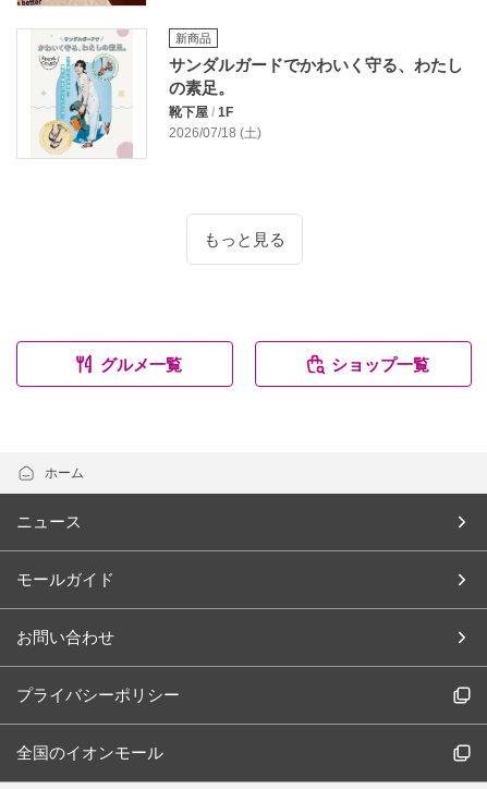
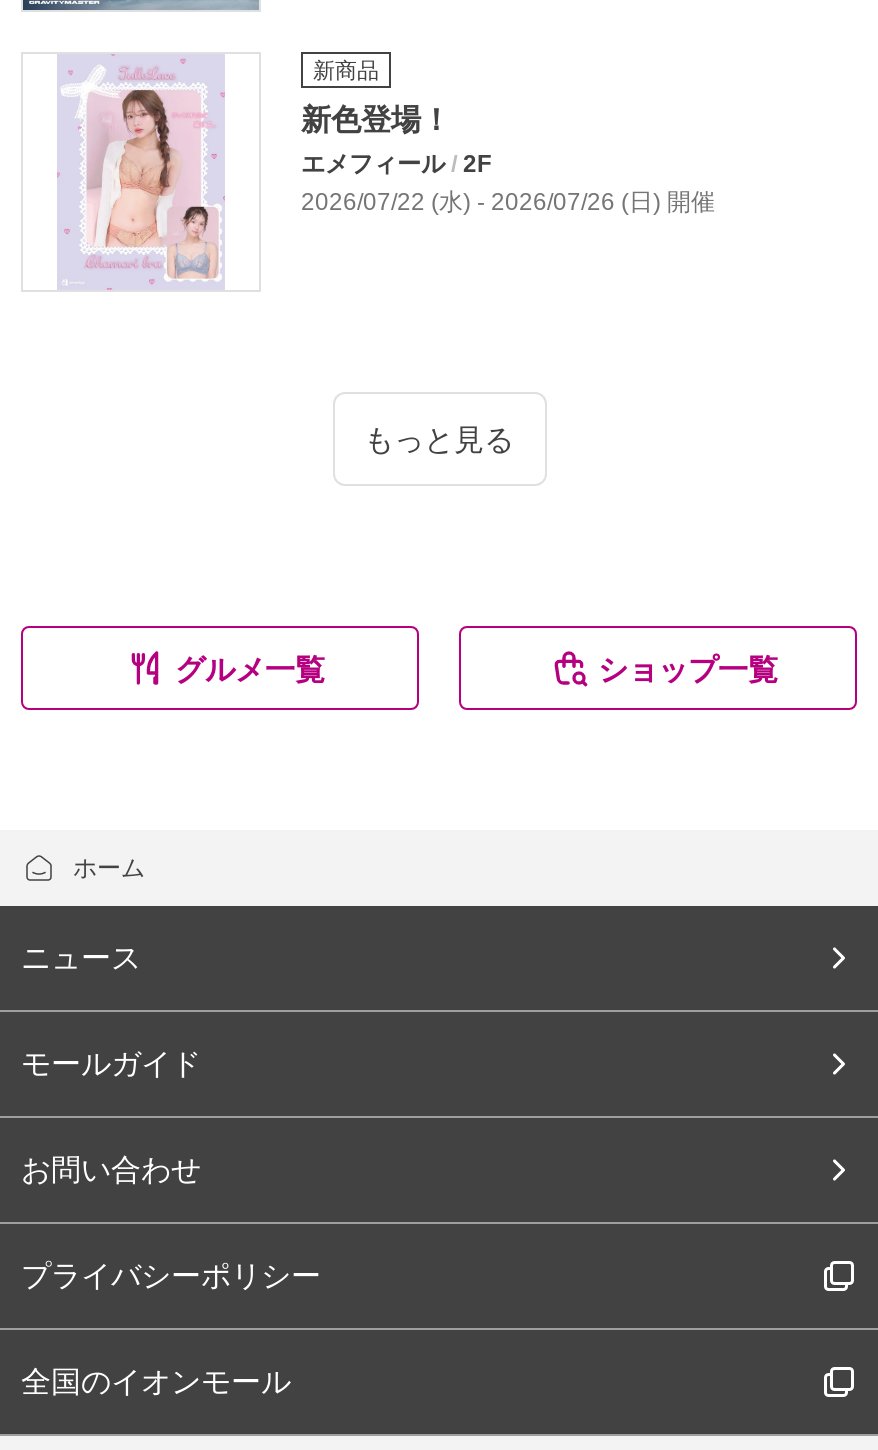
- [image]
- サンダルガードでかわいく守る、わたし
- の素足。
- 靴下屋 / 1F
- 2026/07/18 (土)
+ [image]
+ 新色登場！
+ エメフィール / 2F
+ 2026/07/22 (水) - 2026/07/26 (日) 開催
